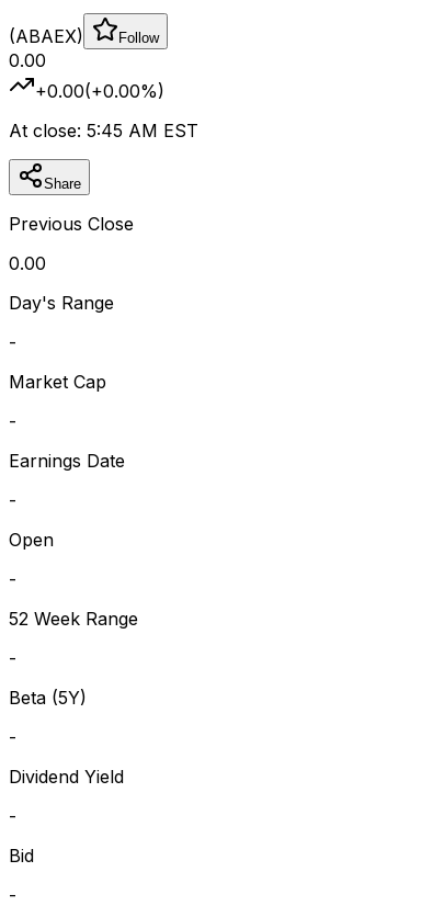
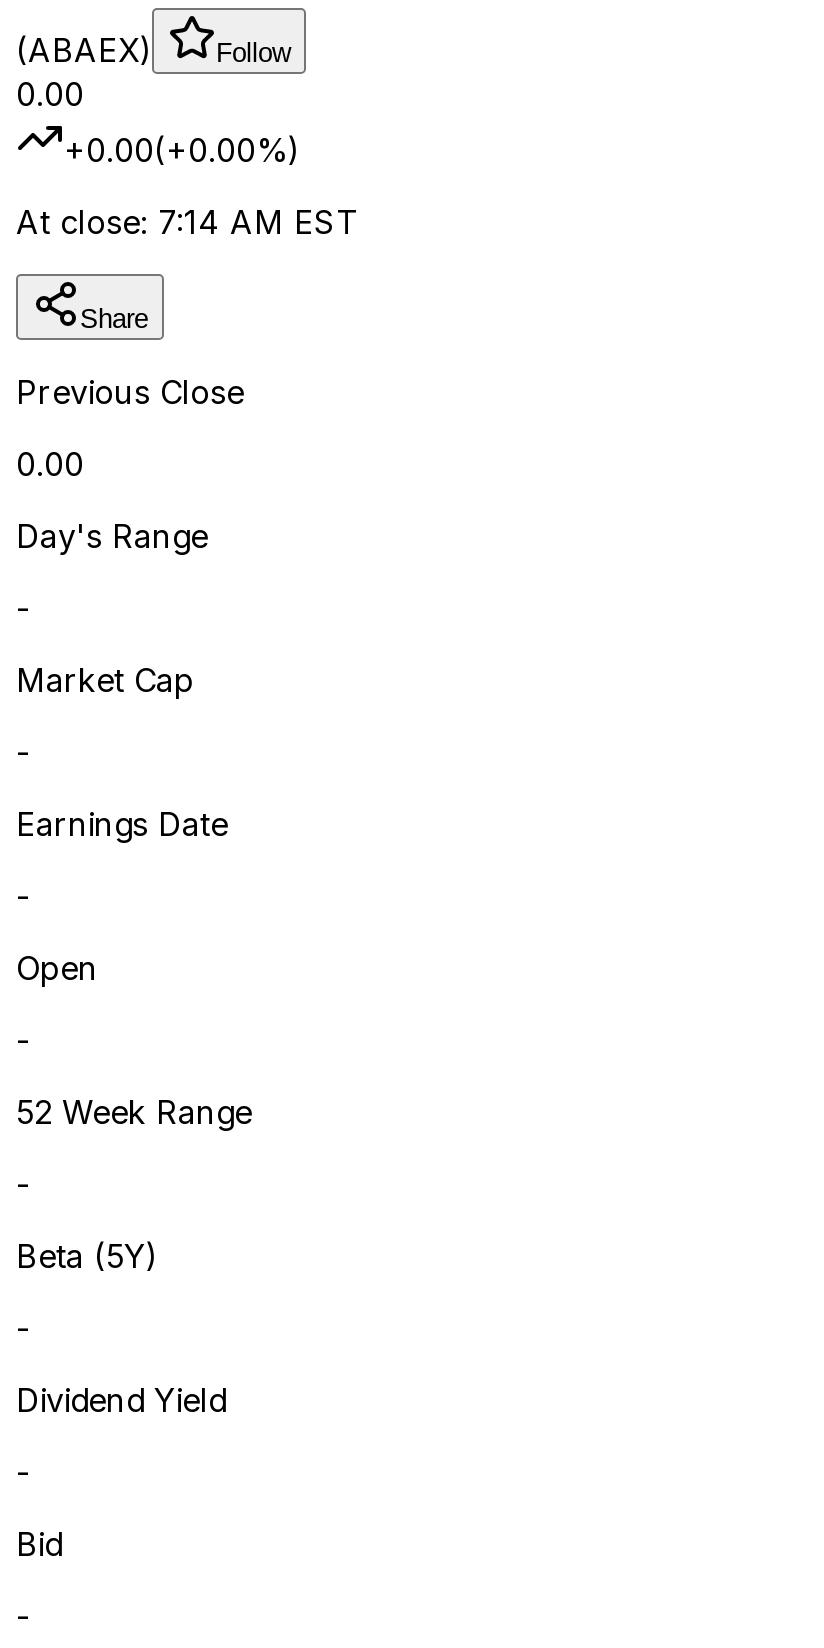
- At close: 5:45 AM EST
+ At close: 7:14 AM EST
